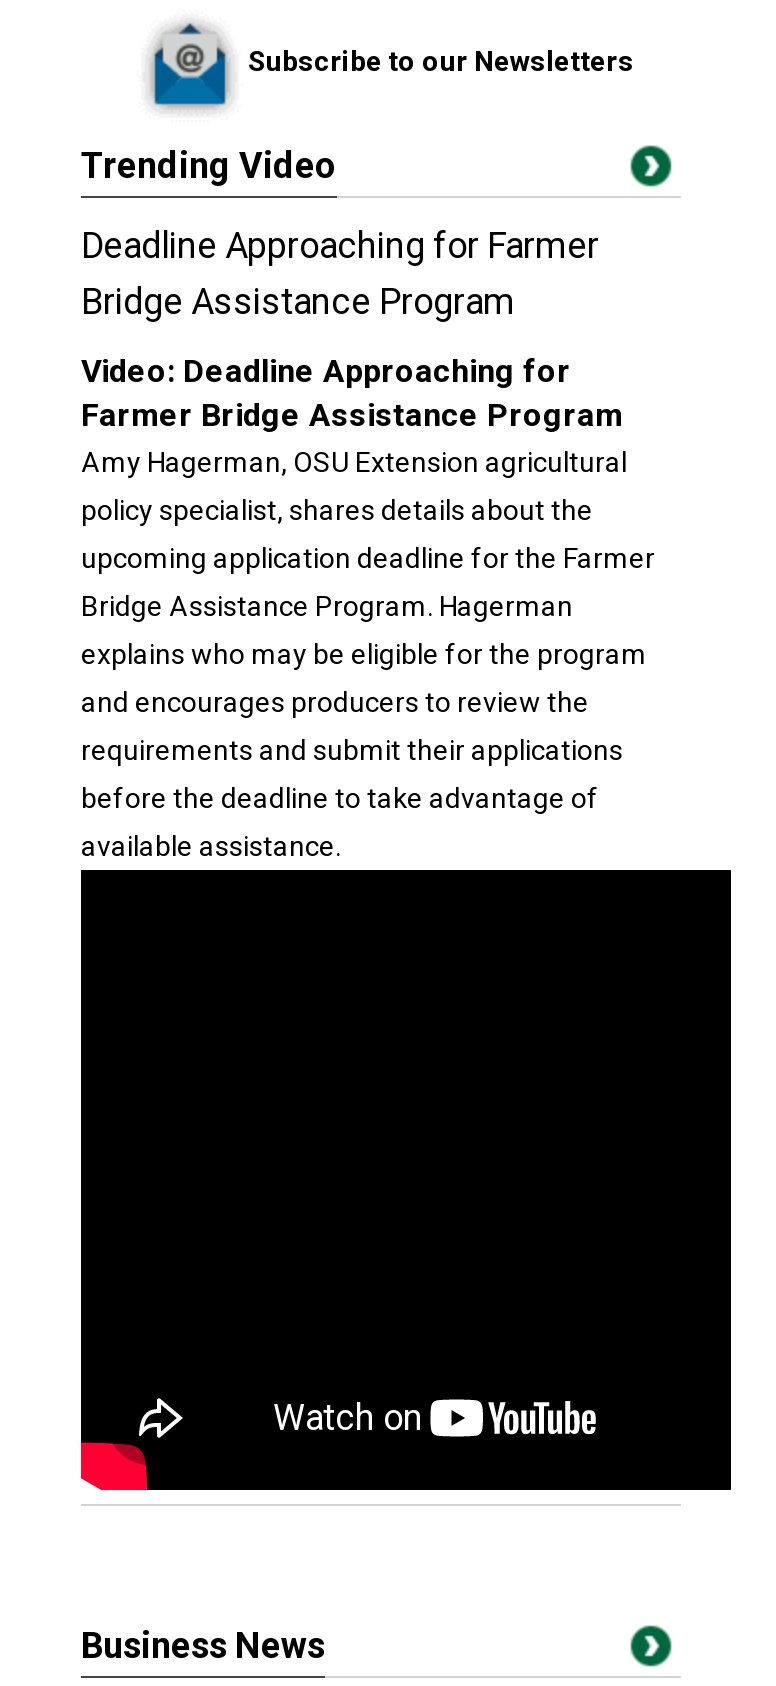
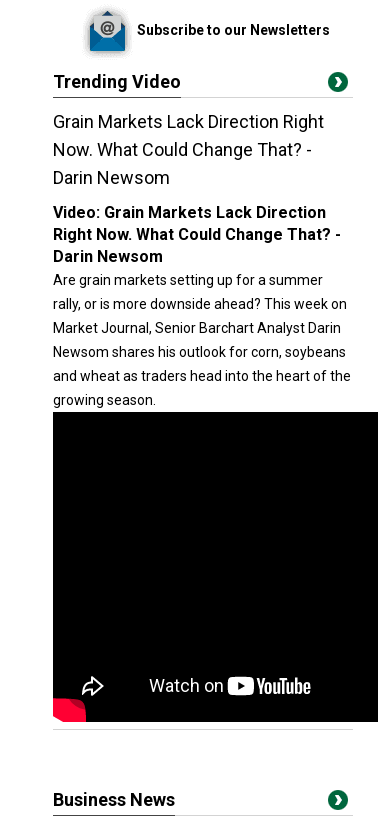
- Deadline Approaching for Farmer
- Bridge Assistance Program
- Video: Deadline Approaching for
- Farmer Bridge Assistance Program
- Amy Hagerman, OSU Extension agricultural
- policy specialist, shares details about the
- upcoming application deadline for the Farmer
- Bridge Assistance Program. Hagerman
- explains who may be eligible for the program
- and encourages producers to review the
- requirements and submit their applications
- before the deadline to take advantage of
- available assistance.
+ Grain Markets Lack Direction Right
+ Now. What Could Change That? -
+ Darin Newsom
+ Video: Grain Markets Lack Direction
+ Right Now. What Could Change That? -
+ Darin Newsom
+ Are grain markets setting up for a summer
+ rally, or is more downside ahead? This week on
+ Market Journal, Senior Barchart Analyst Darin
+ Newsom shares his outlook for corn, soybeans
+ and wheat as traders head into the heart of the
+ growing season.
